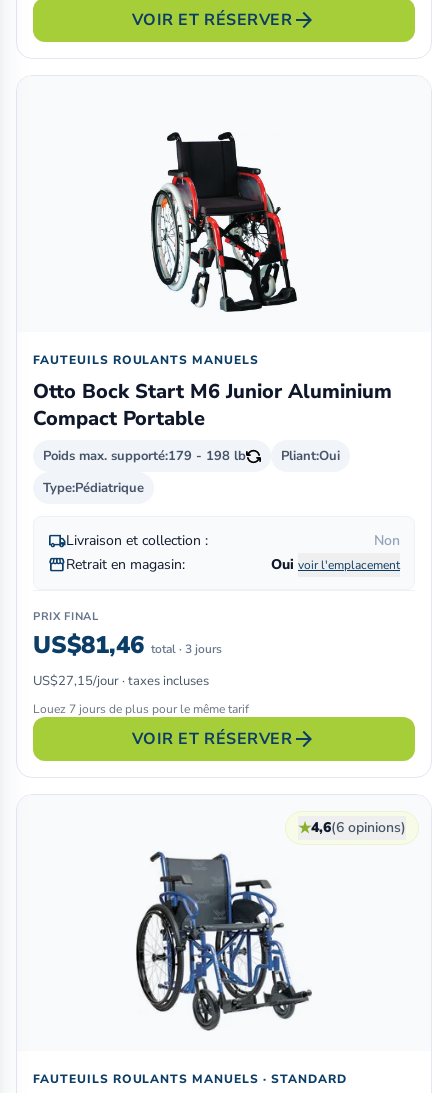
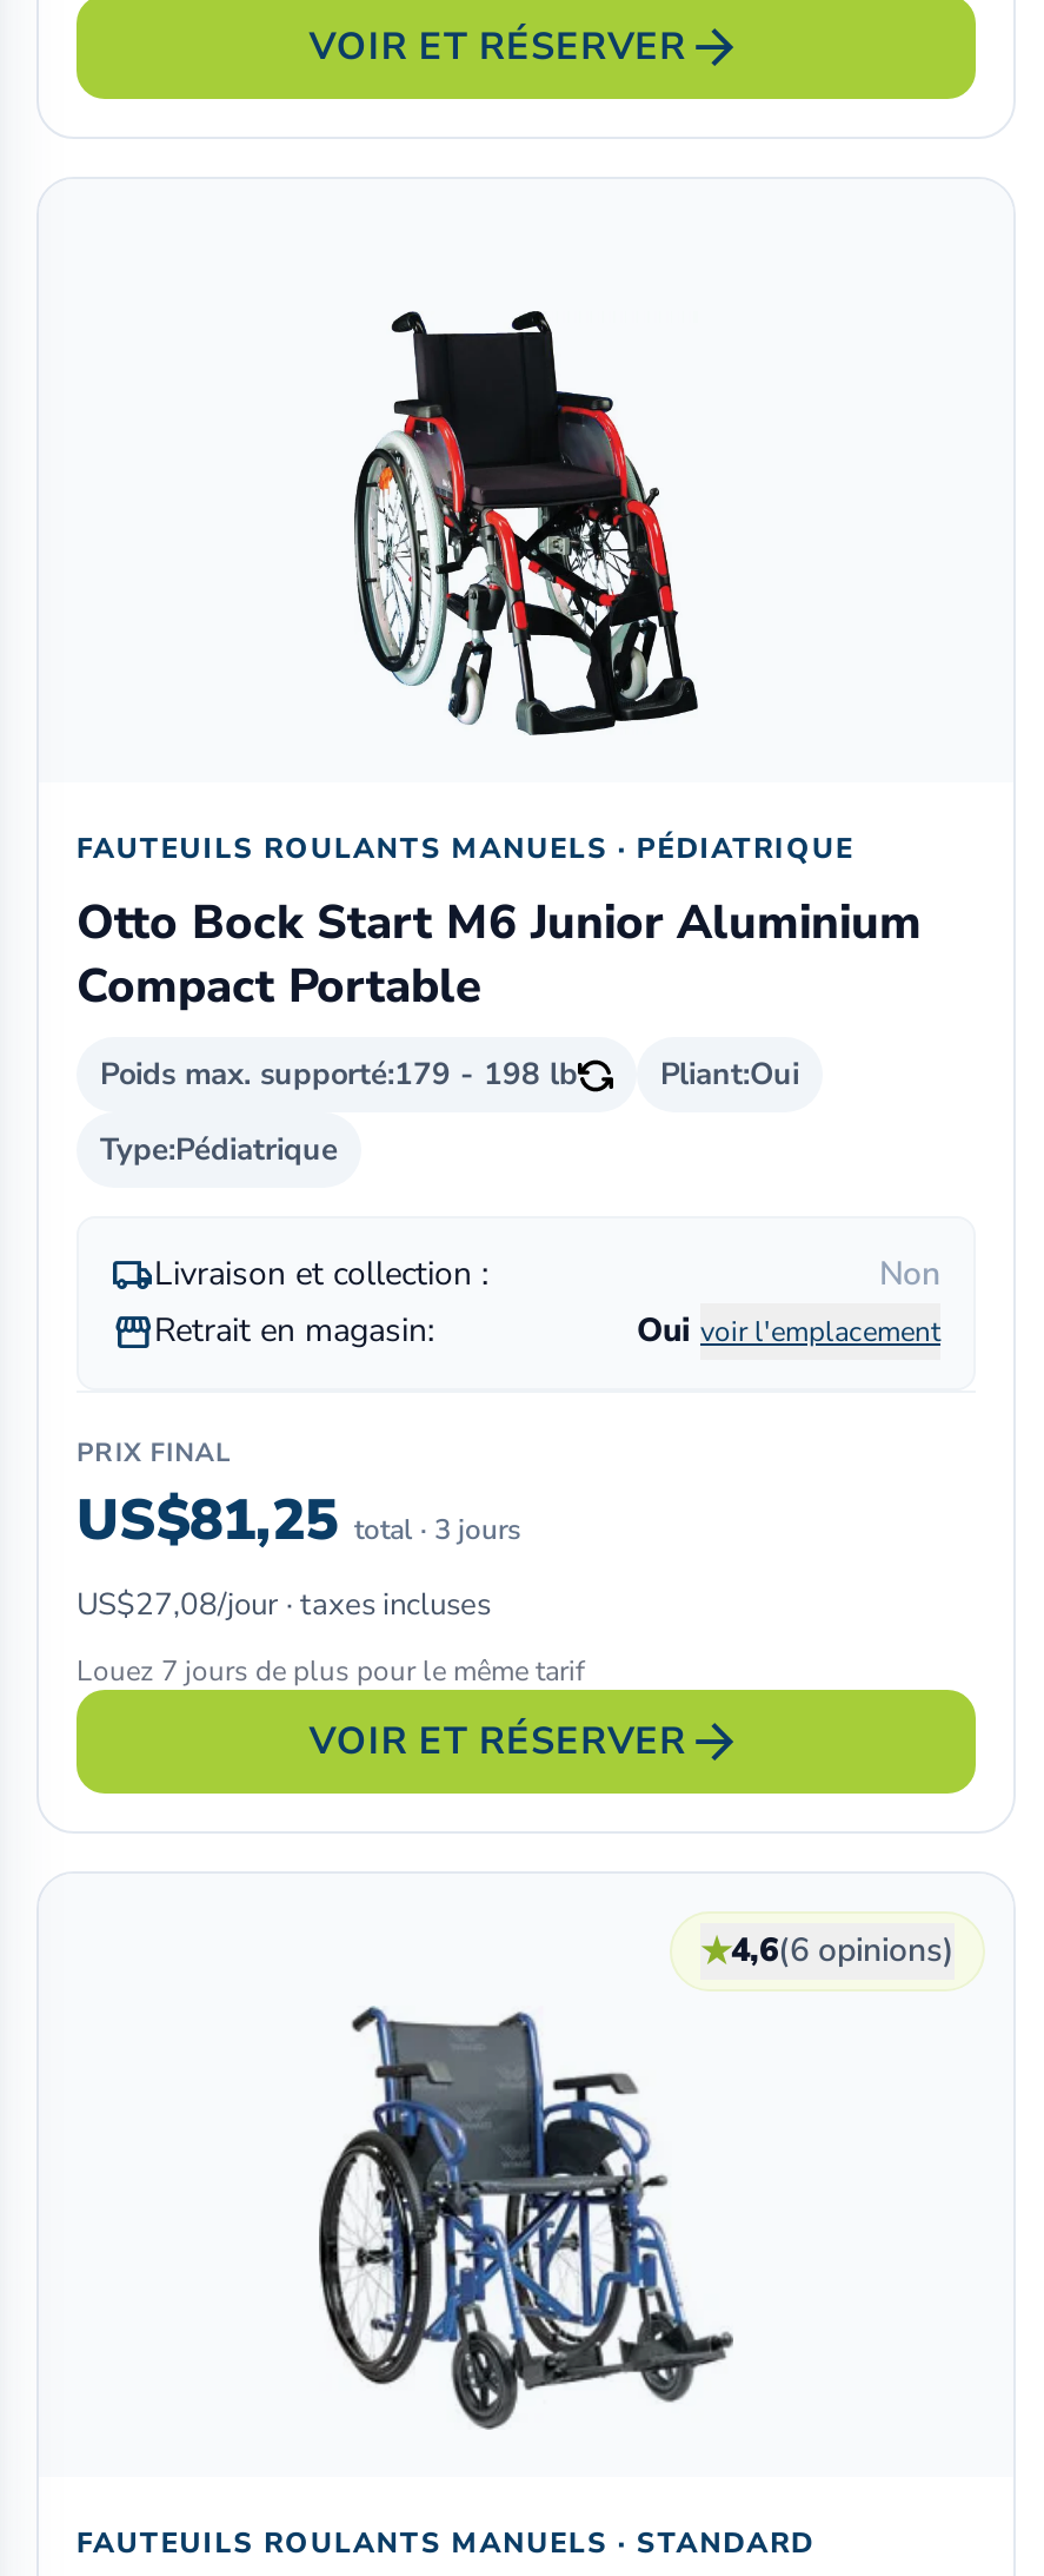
- FAUTEUILS ROULANTS MANUELS
+ FAUTEUILS ROULANTS MANUELS · PÉDIATRIQUE

- US$81,46 total · 3 jours
+ US$81,25 total · 3 jours

- US$27,15/jour · taxes incluses
+ US$27,08/jour · taxes incluses
